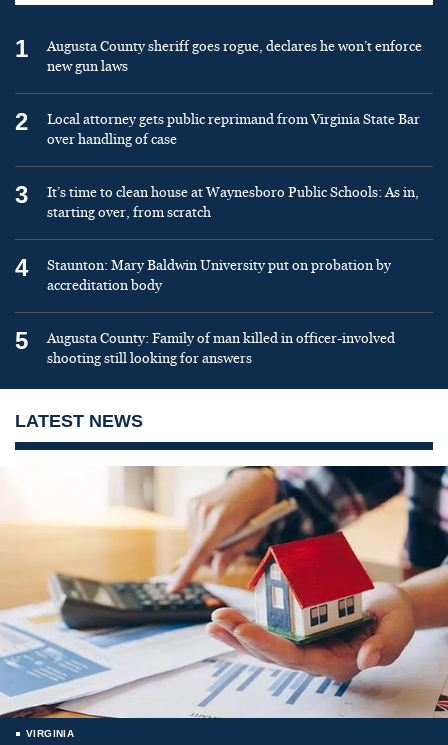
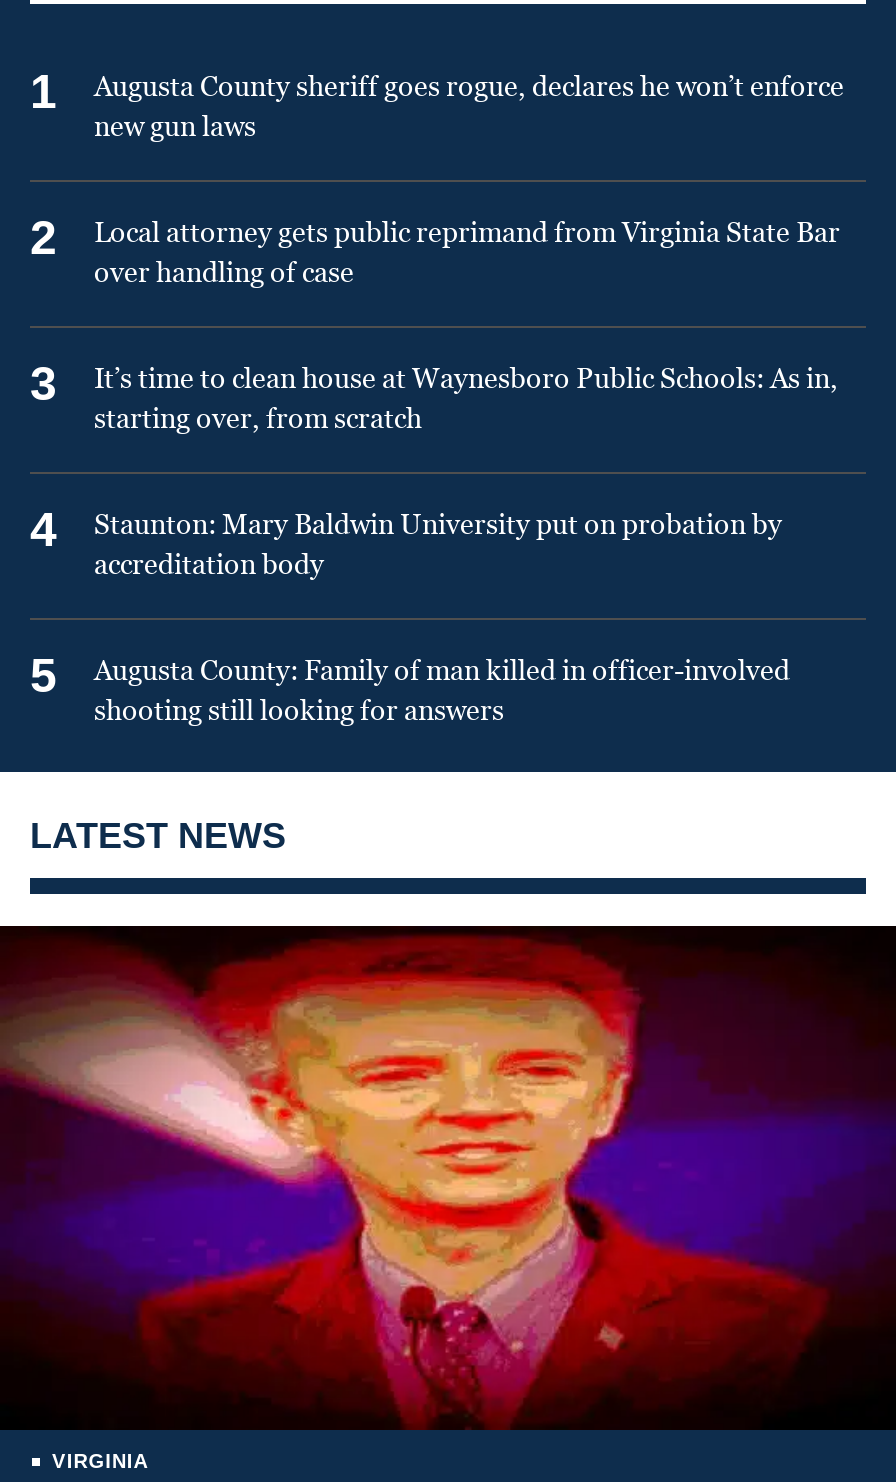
- [image]
+ [image]
